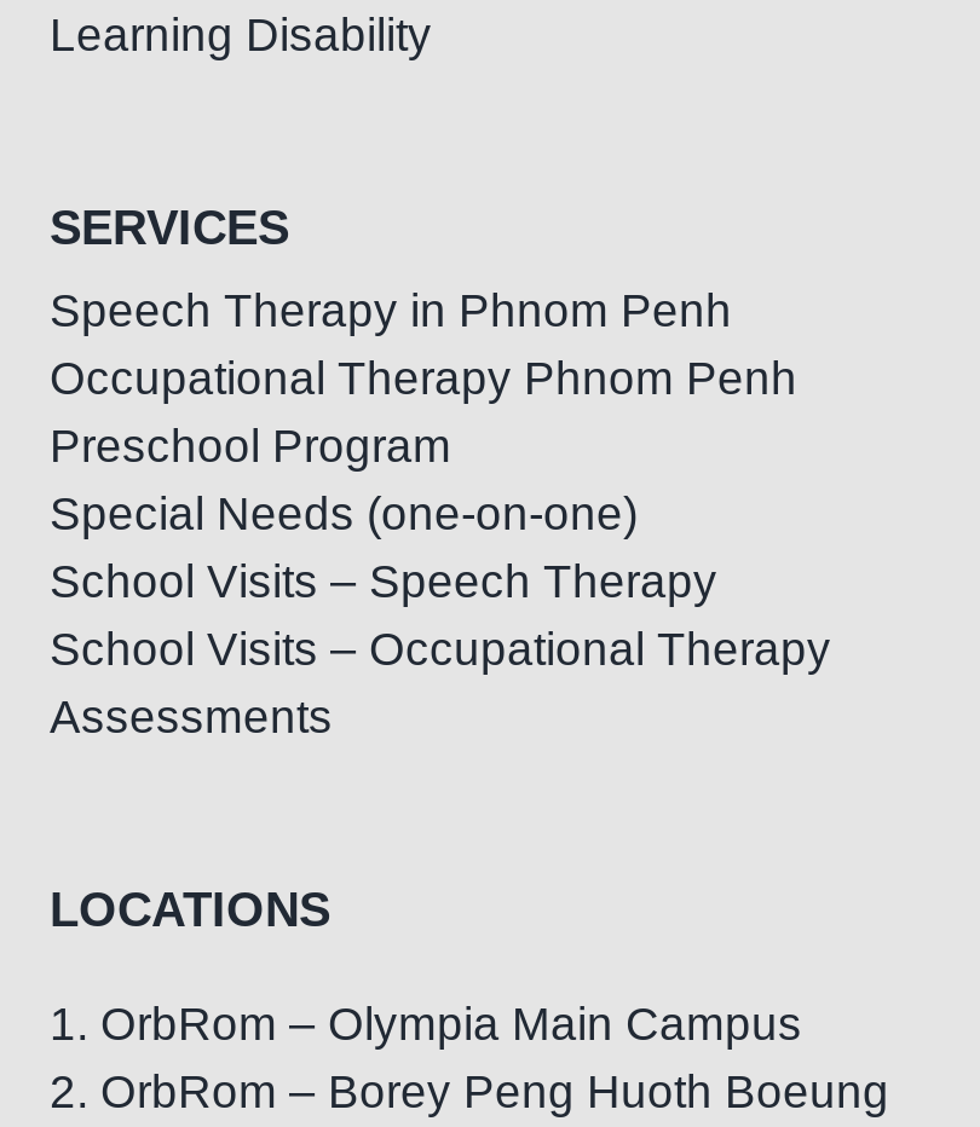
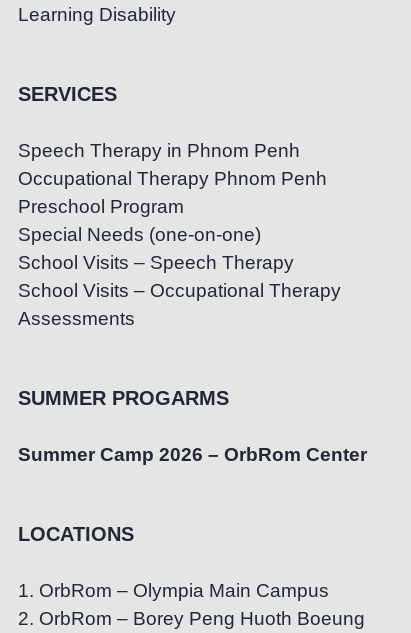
+ SUMMER PROGARMS
+ Summer Camp 2026 – OrbRom Center
